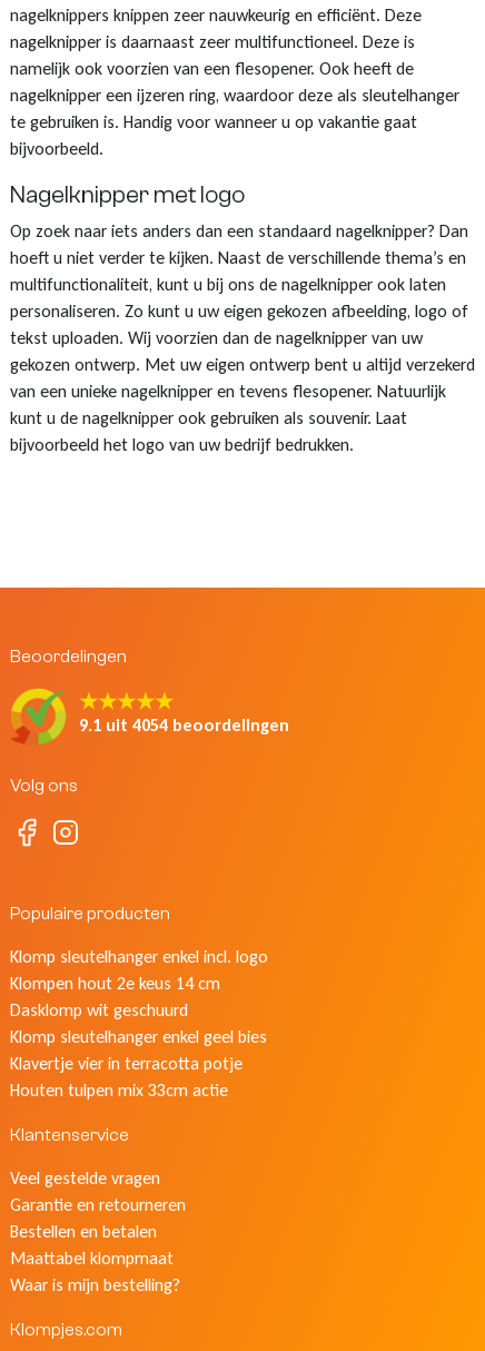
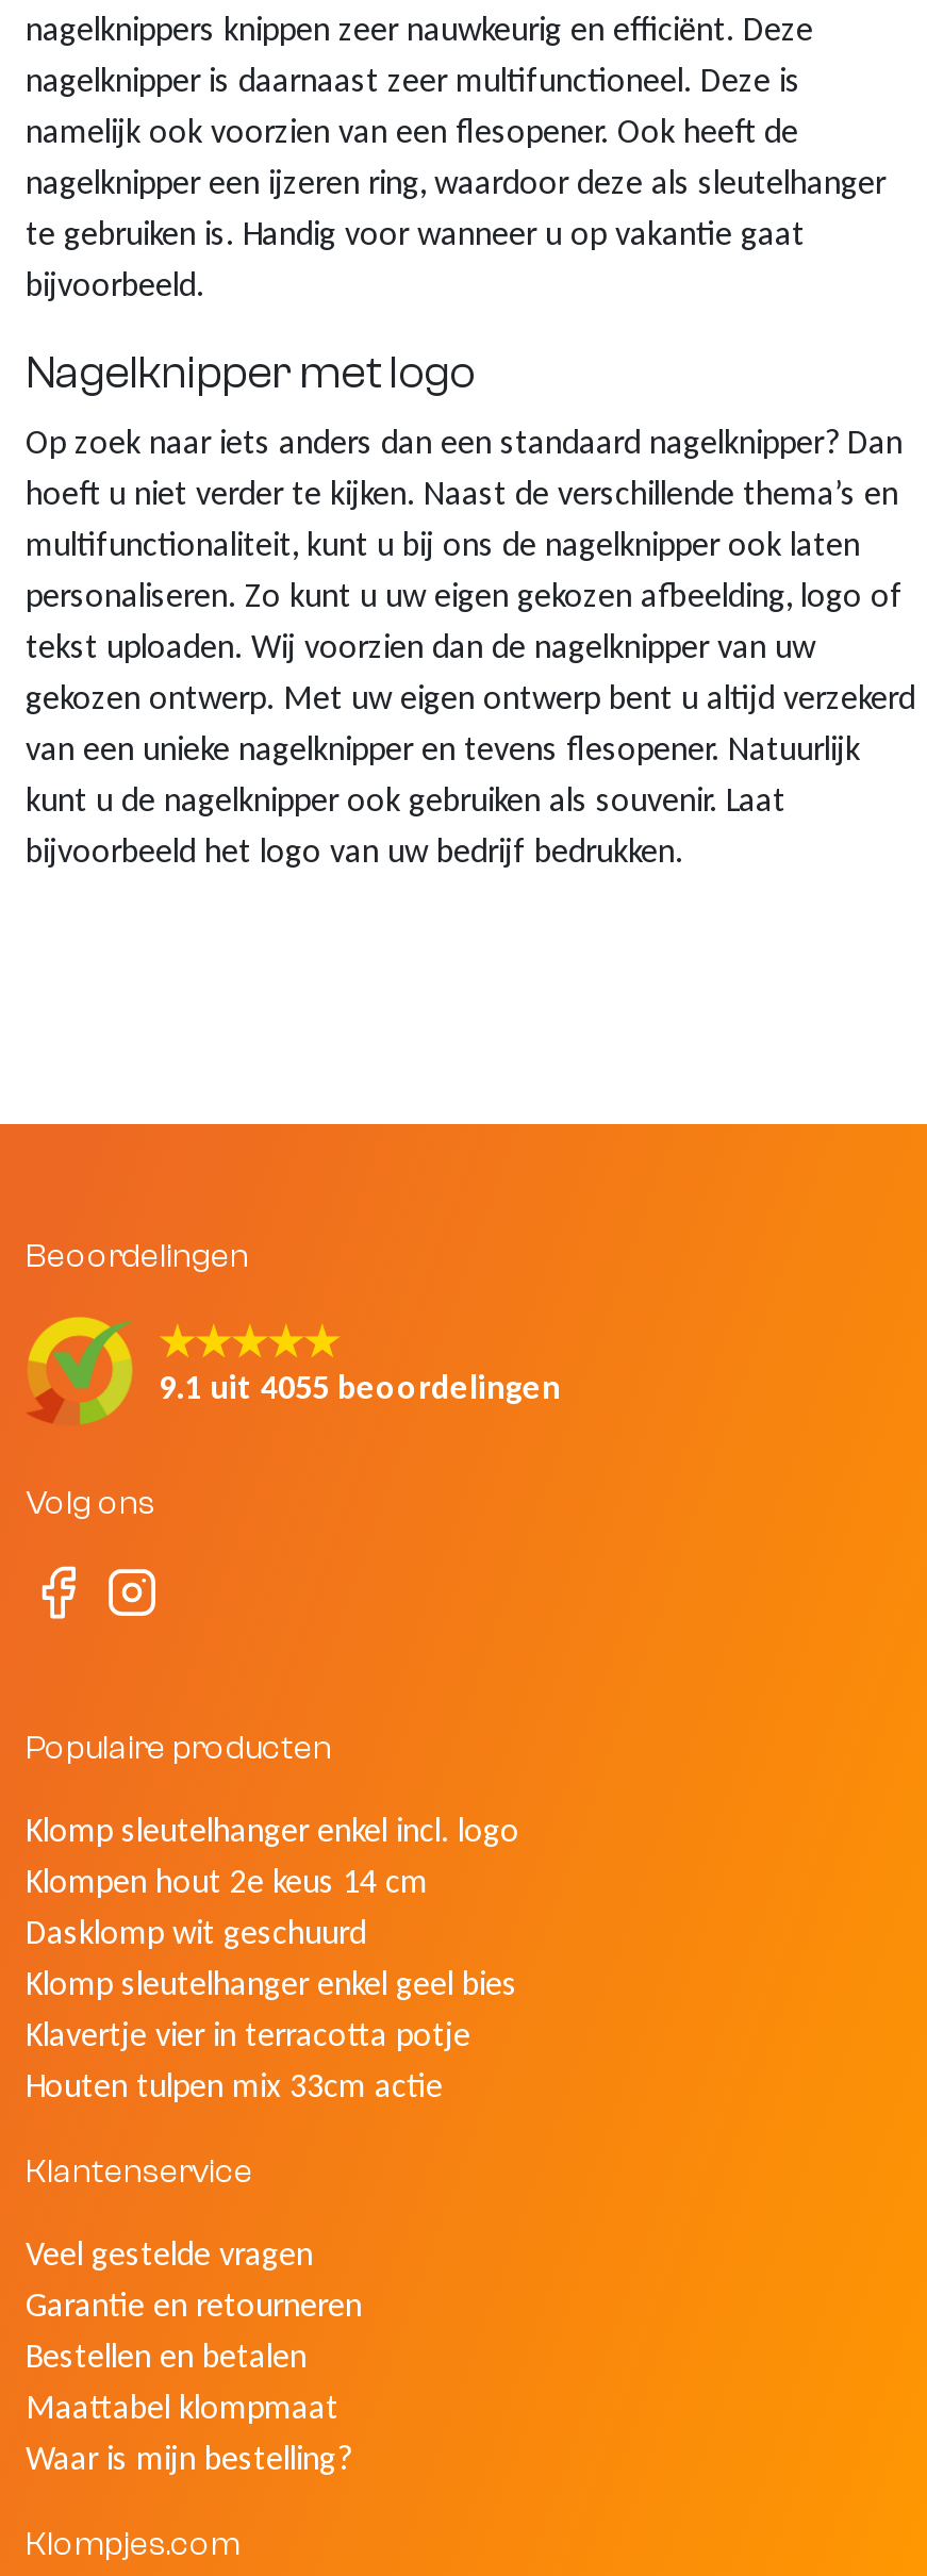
- 9.1 uit 4054 beoordelingen
+ 9.1 uit 4055 beoordelingen
